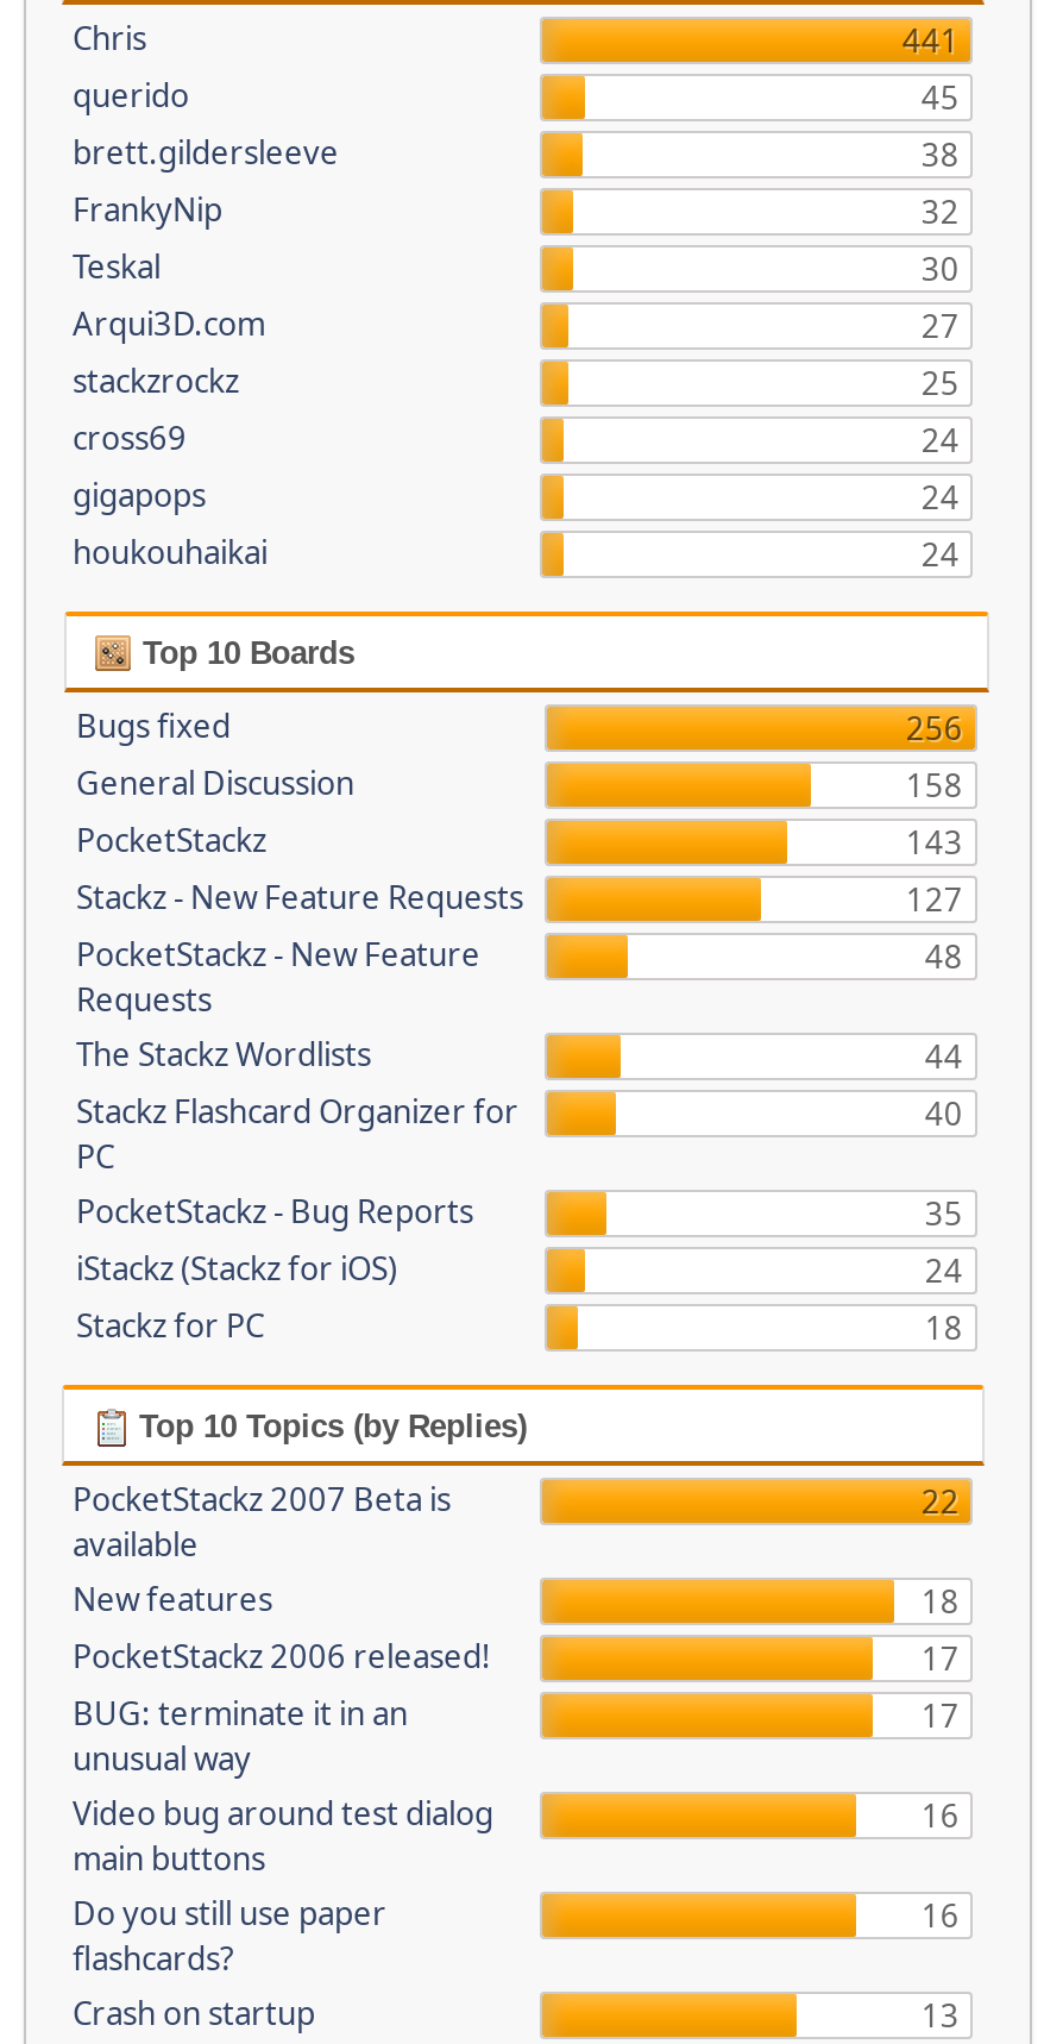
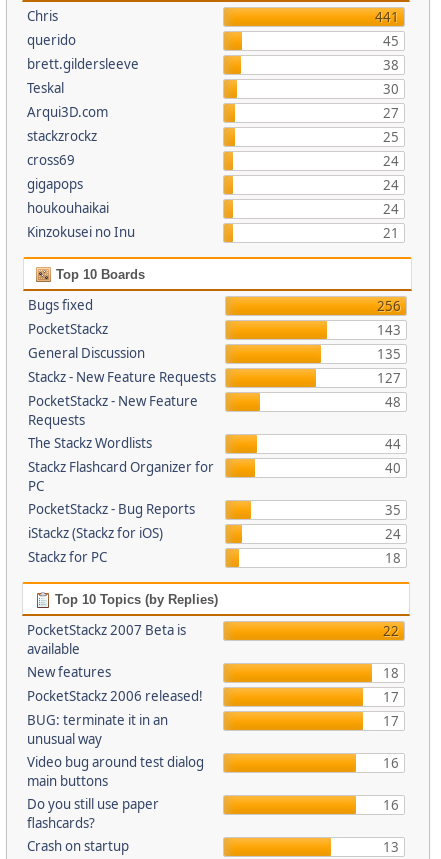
- FrankyNip
- 32

moved up: Teskal | 30 | Arqui3D.com | ... | houkouhaikai | 24

+ Kinzokusei no Inu
+ 21

moved down: General Discussion

- 158

moved up: PocketStackz | 143

+ 135
